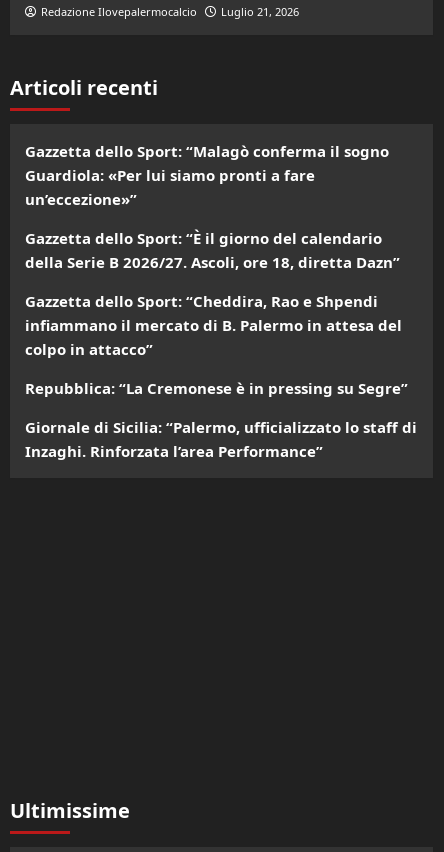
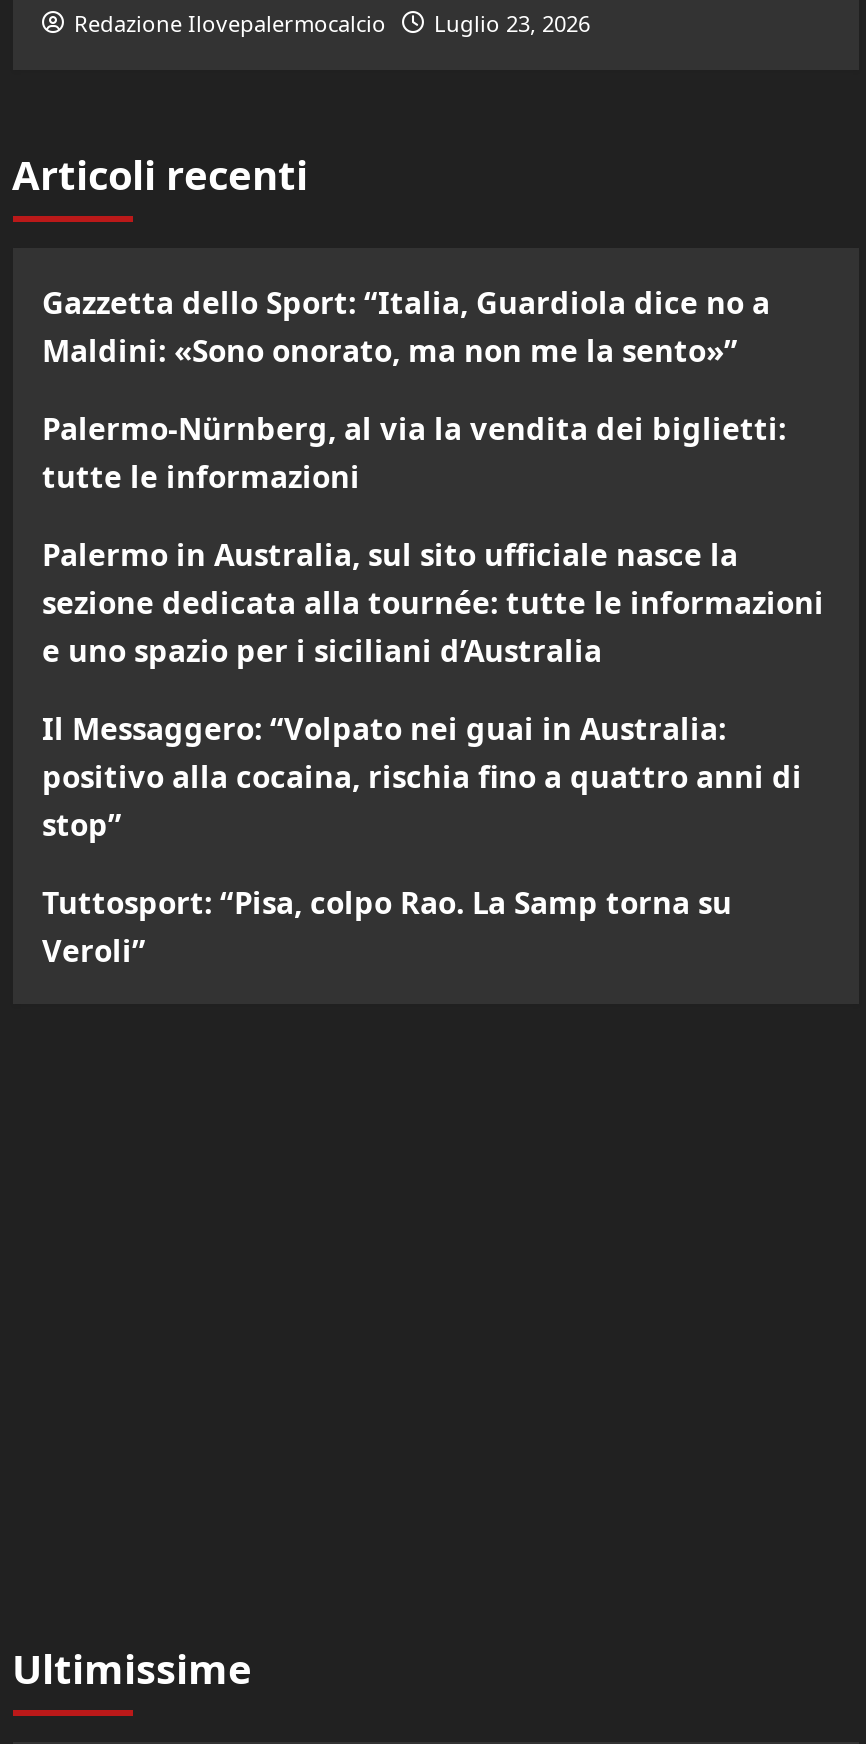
- Redazione Ilovepalermocalcio Luglio 21, 2026
+ Redazione Ilovepalermocalcio Luglio 23, 2026

- Gazzetta dello Sport: “Malagò conferma il sogno
- Guardiola: «Per lui siamo pronti a fare
- un’eccezione»”
+ Gazzetta dello Sport: “Italia, Guardiola dice no a
+ Maldini: «Sono onorato, ma non me la sento»”

- Gazzetta dello Sport: “È il giorno del calendario
- della Serie B 2026/27. Ascoli, ore 18, diretta Dazn”
+ Palermo-Nürnberg, al via la vendita dei biglietti:
+ tutte le informazioni

- Gazzetta dello Sport: “Cheddira, Rao e Shpendi
- infiammano il mercato di B. Palermo in attesa del
- colpo in attacco”
+ Palermo in Australia, sul sito ufficiale nasce la
+ sezione dedicata alla tournée: tutte le informazioni
+ e uno spazio per i siciliani d’Australia

- Repubblica: “La Cremonese è in pressing su Segre”
+ Il Messaggero: “Volpato nei guai in Australia:
+ positivo alla cocaina, rischia fino a quattro anni di
+ stop”

- Giornale di Sicilia: “Palermo, ufficializzato lo staff di
- Inzaghi. Rinforzata l’area Performance”
+ Tuttosport: “Pisa, colpo Rao. La Samp torna su
+ Veroli”
